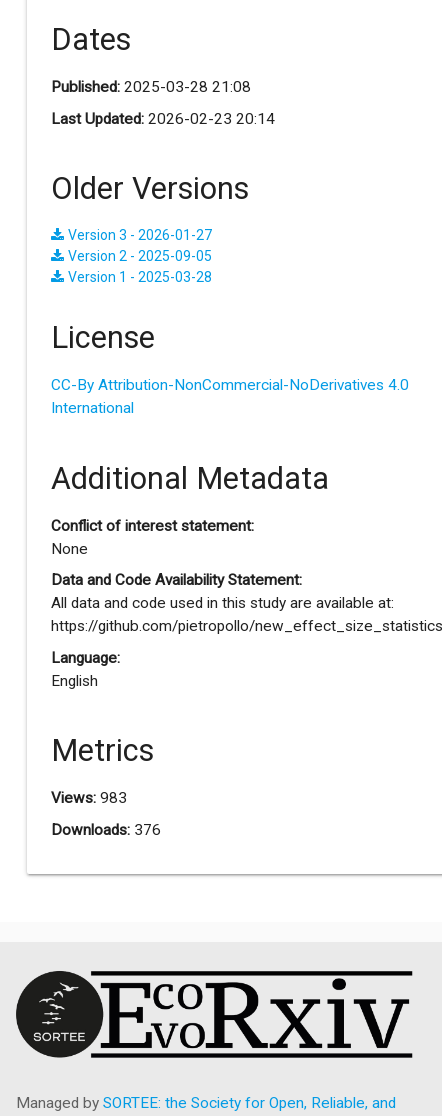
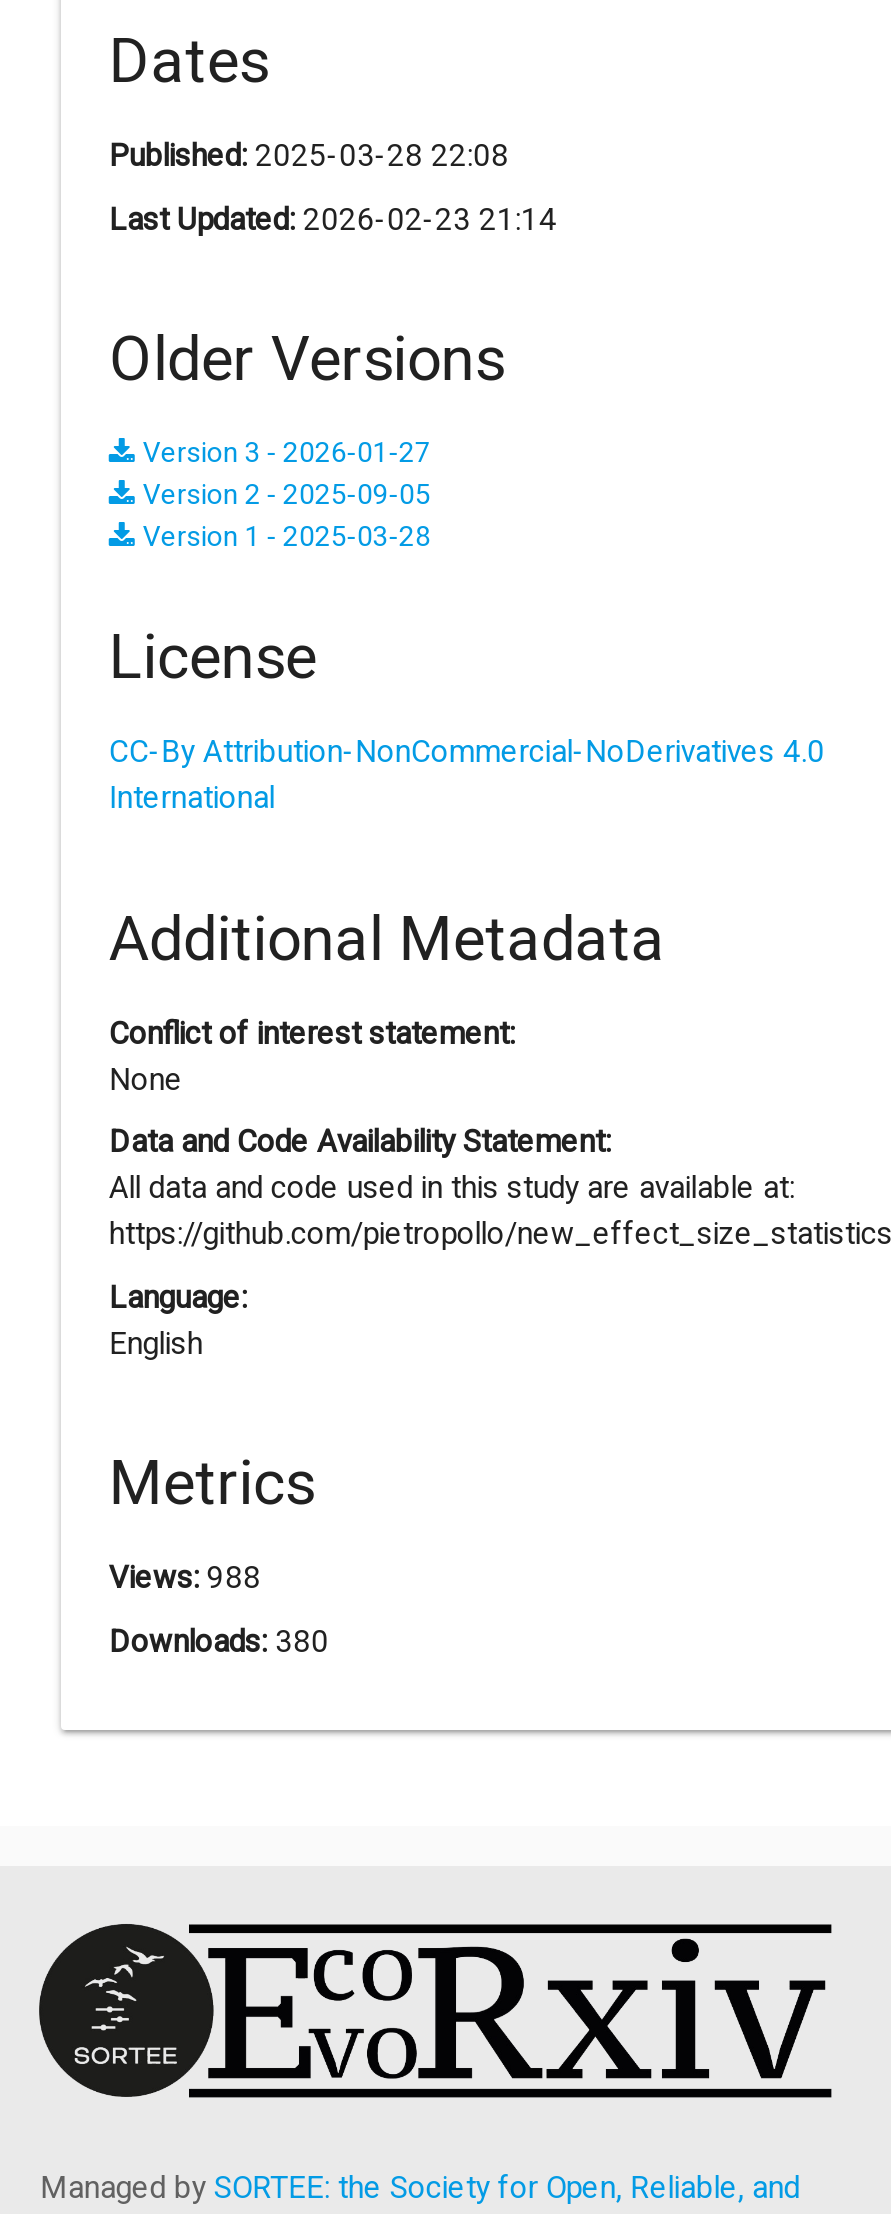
- Published: 2025-03-28 21:08
+ Published: 2025-03-28 22:08

- Last Updated: 2026-02-23 20:14
+ Last Updated: 2026-02-23 21:14

- Views: 983
+ Views: 988

- Downloads: 376
+ Downloads: 380
